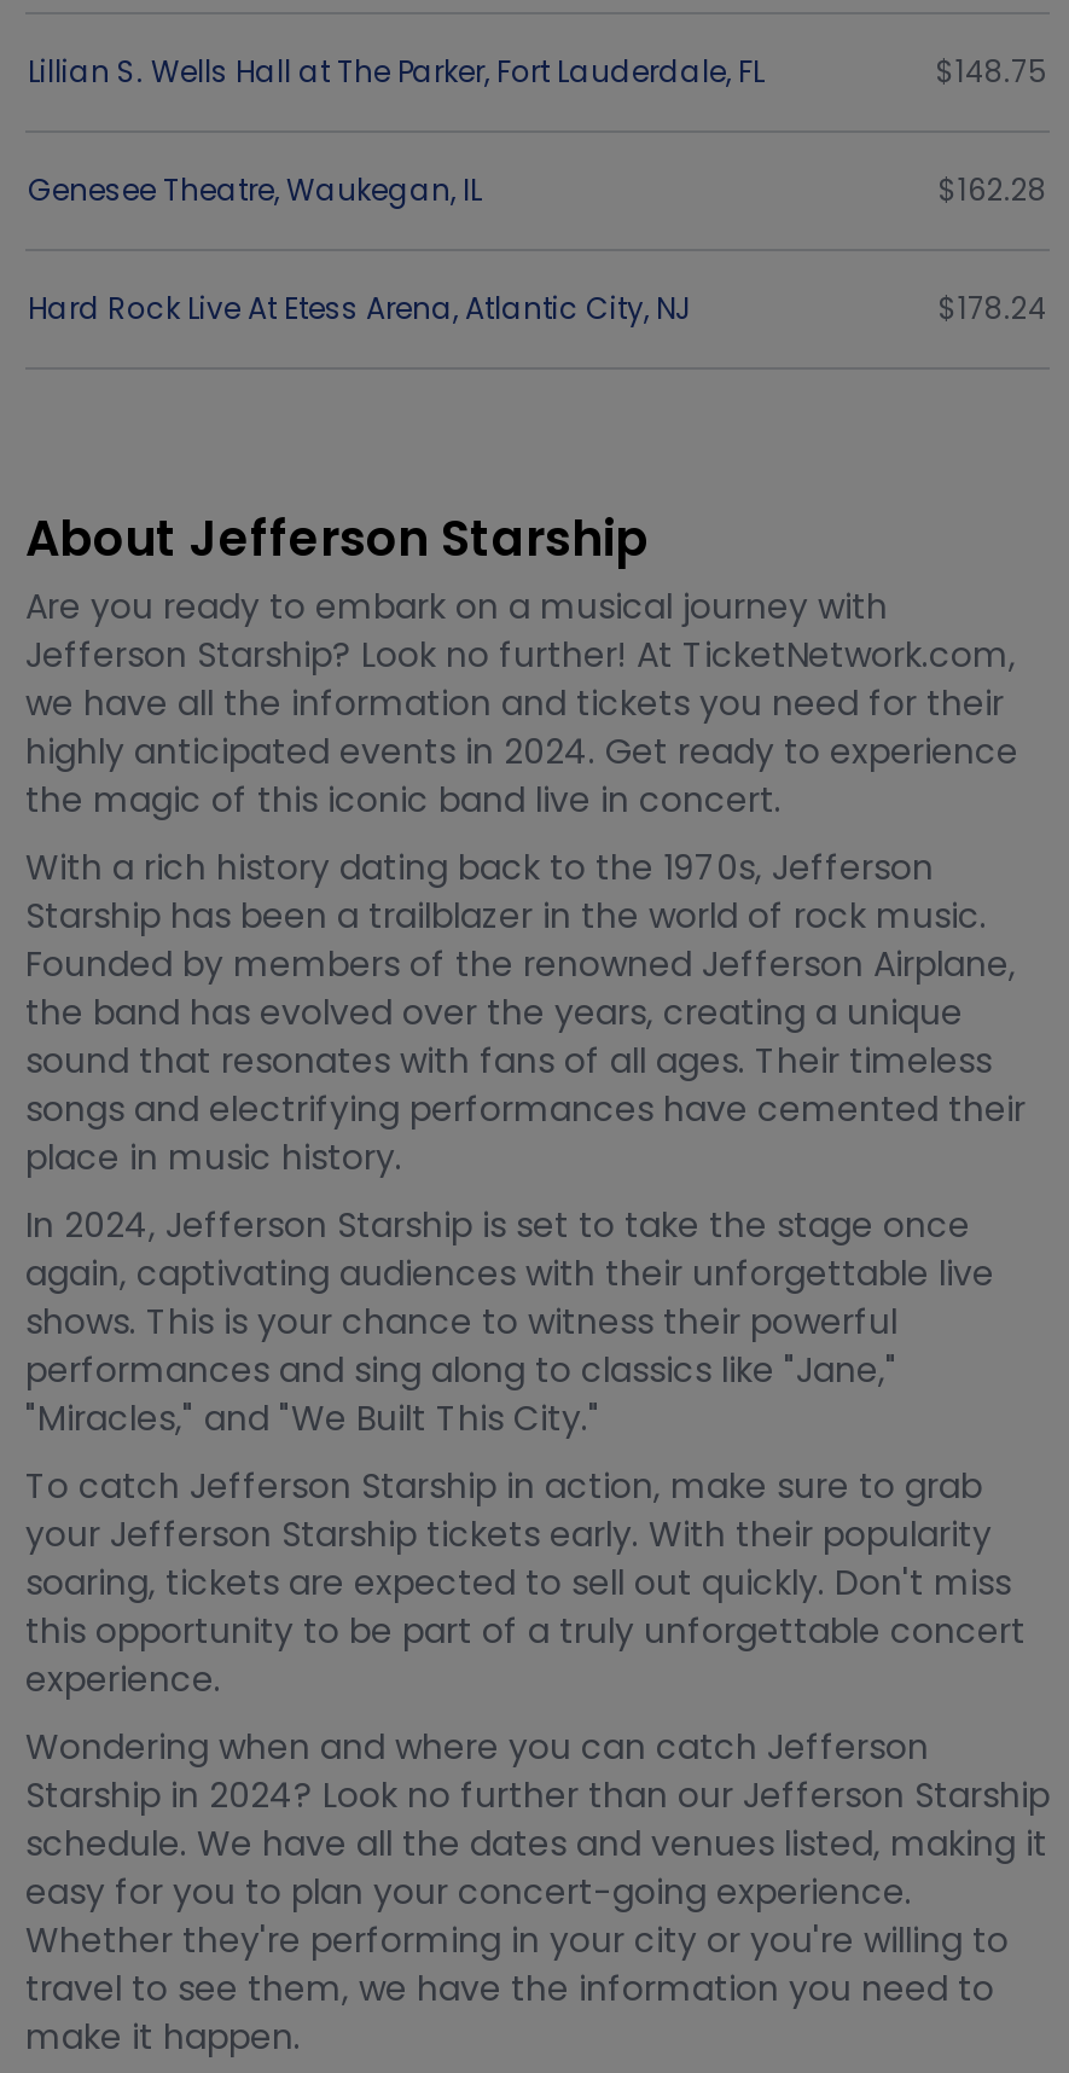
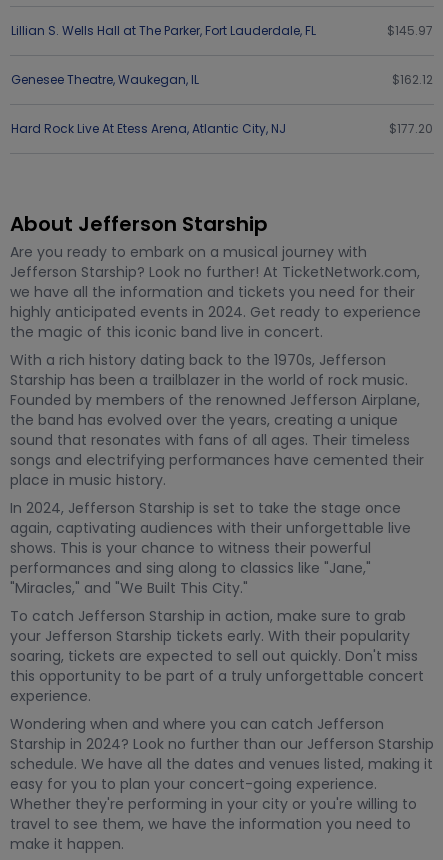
- $148.75
+ $145.97

- $162.28
+ $162.12

- $178.24
+ $177.20
